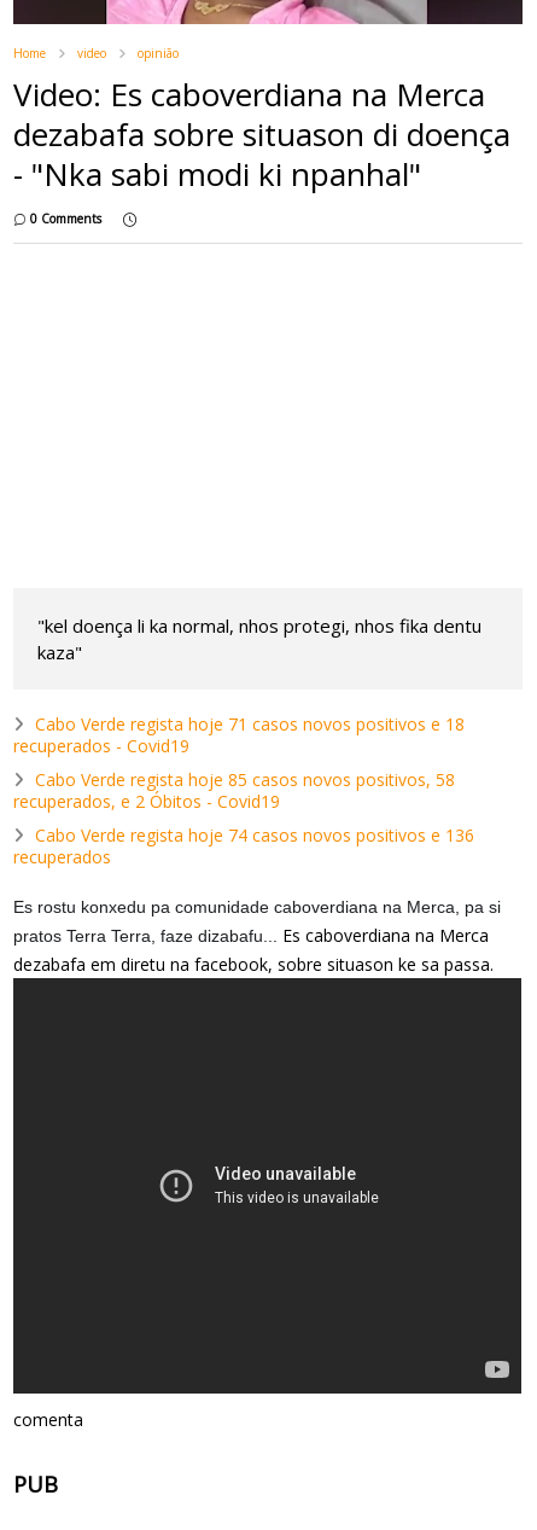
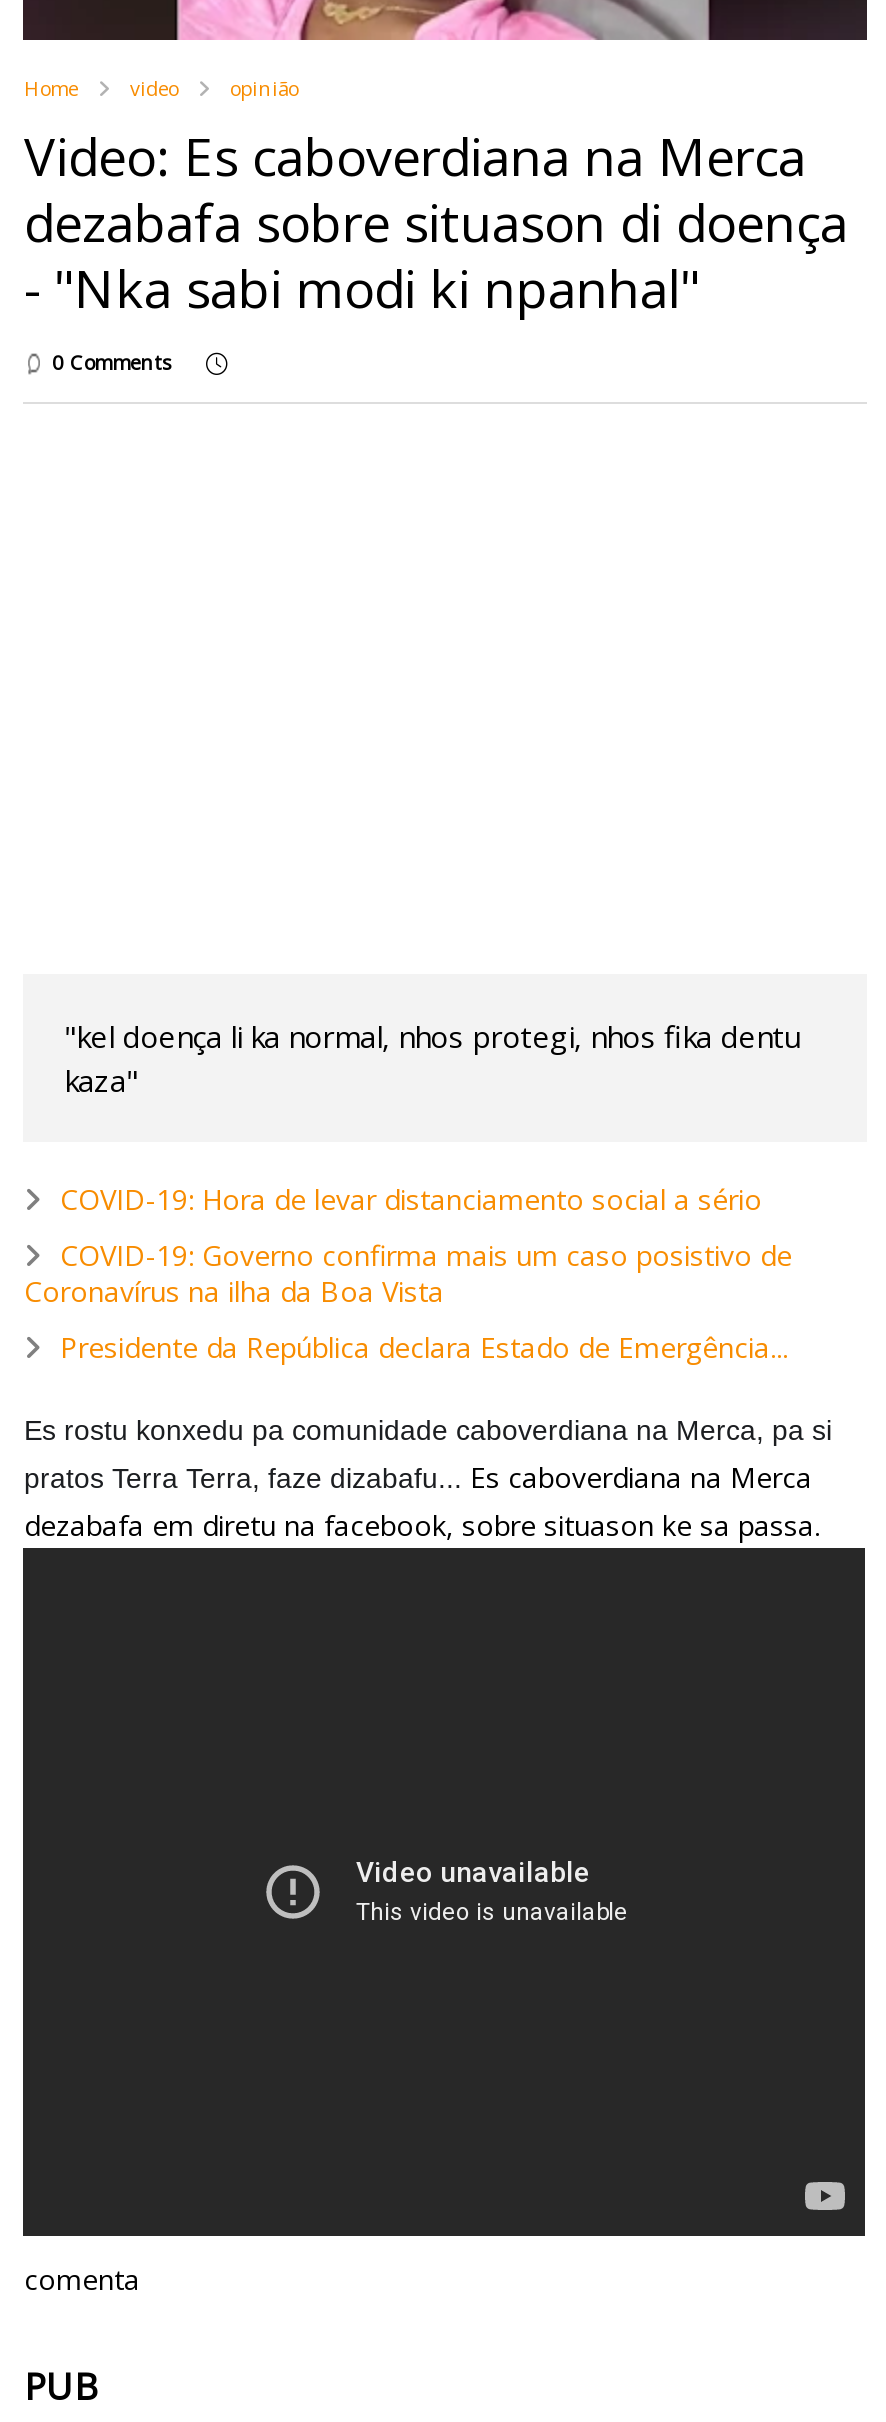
- Cabo Verde regista hoje 71 casos novos positivos e 18
- recuperados - Covid19
+ COVID-19: Hora de levar distanciamento social a sério

- Cabo Verde regista hoje 85 casos novos positivos, 58
- recuperados, e 2 Óbitos - Covid19
+ COVID-19: Governo confirma mais um caso posistivo de
+ Coronavírus na ilha da Boa Vista

- Cabo Verde regista hoje 74 casos novos positivos e 136
- recuperados
+ Presidente da República declara Estado de Emergência...
